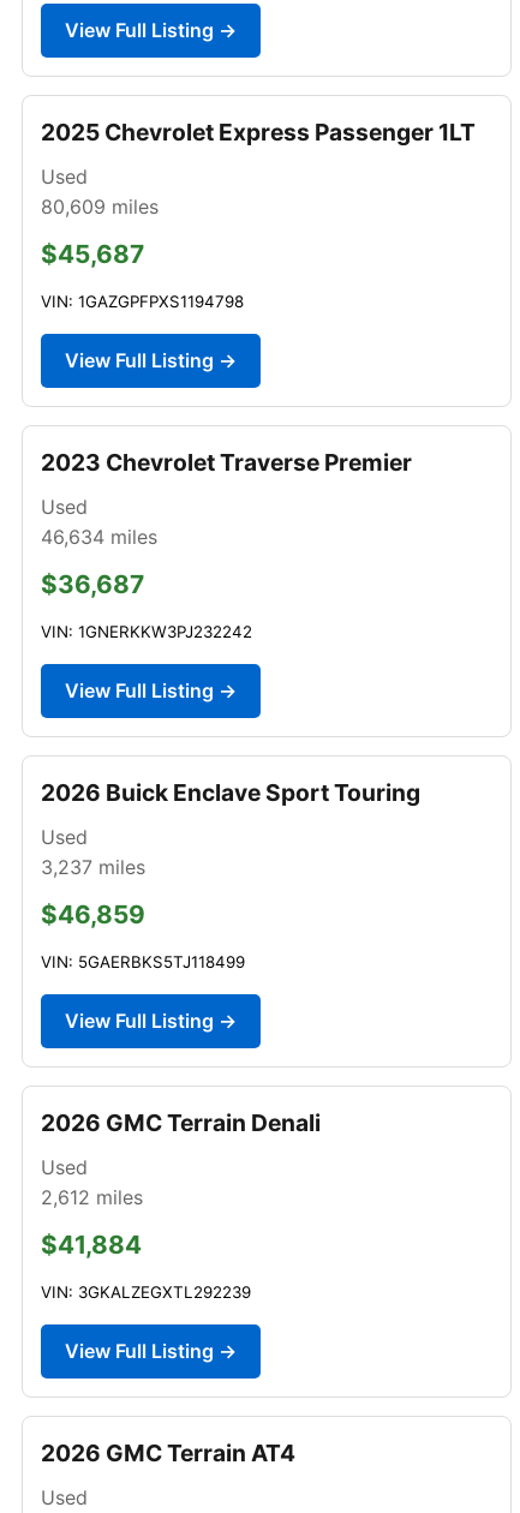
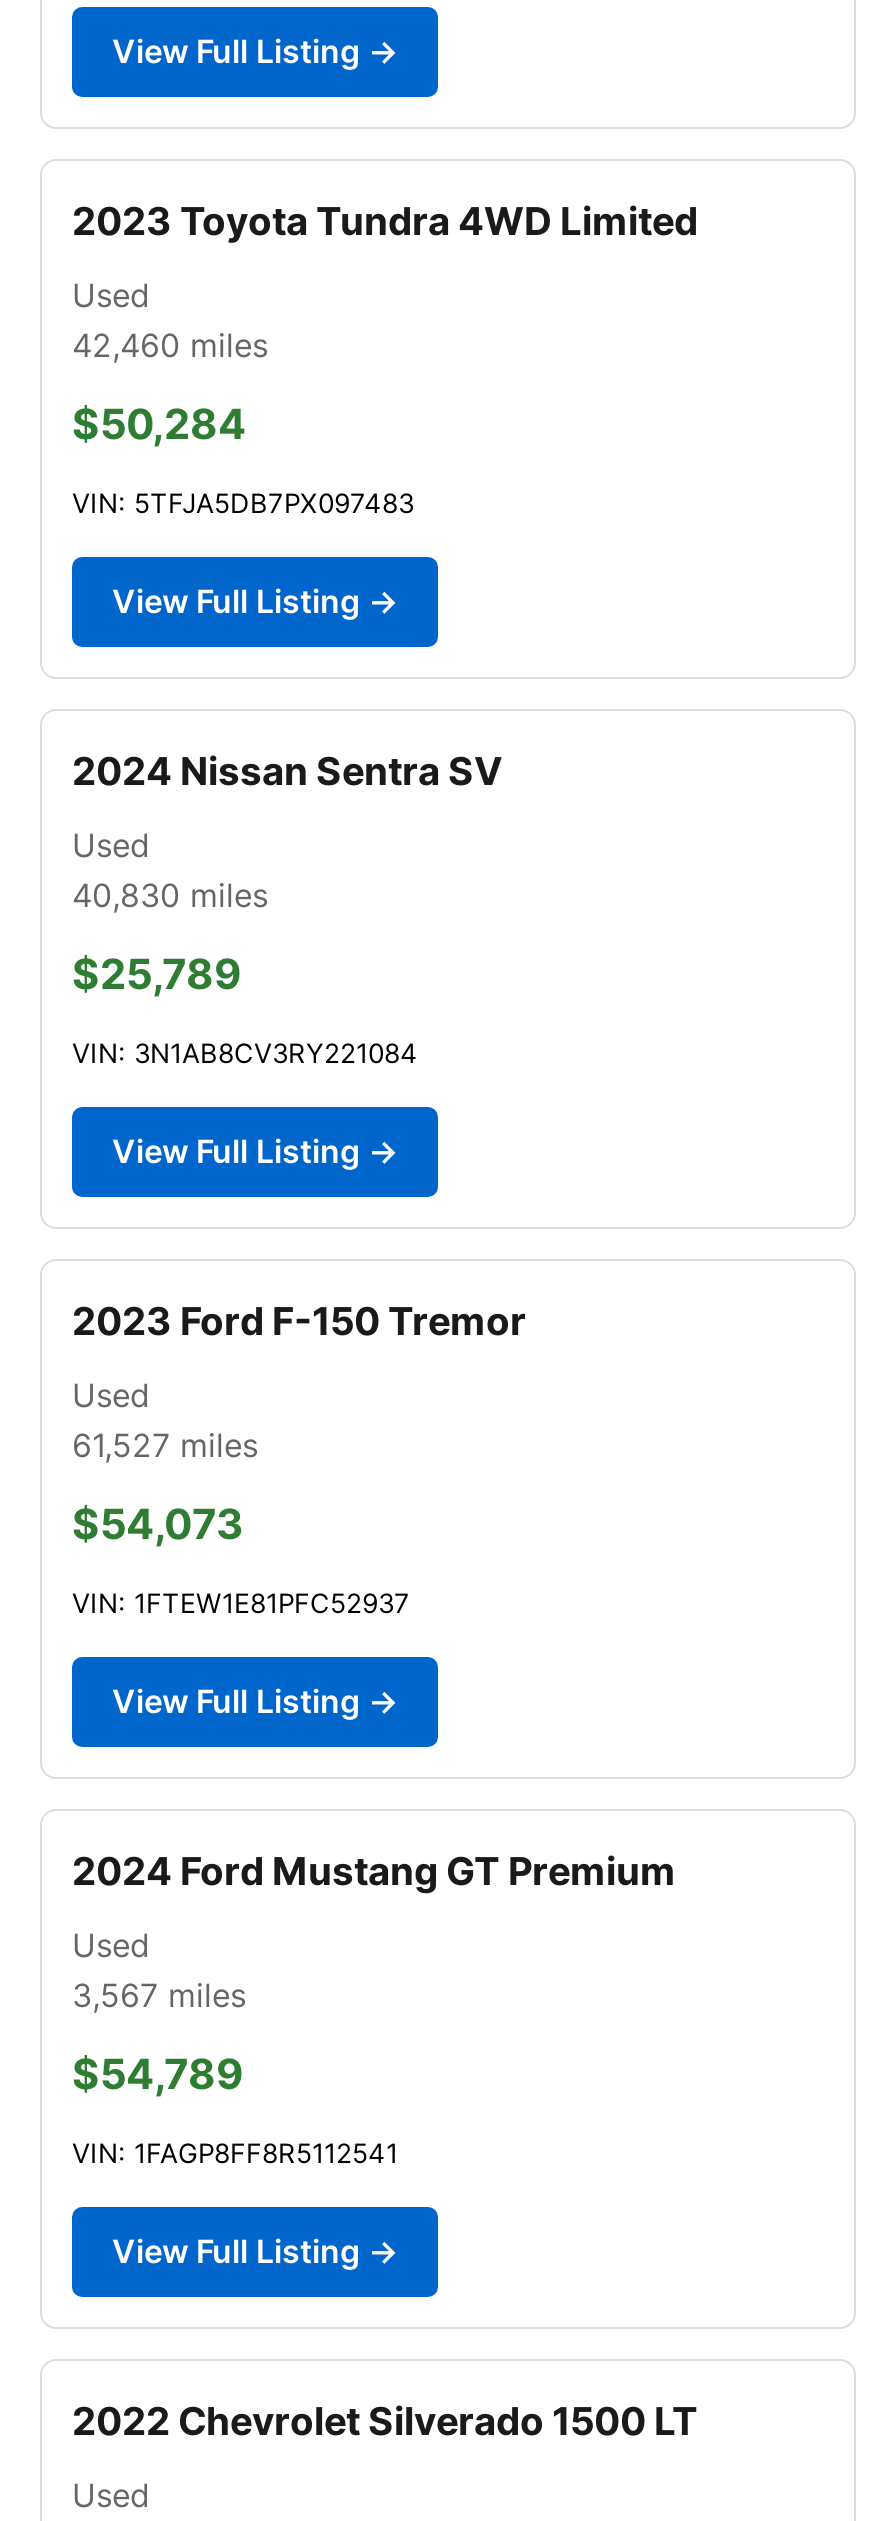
- 2025 Chevrolet Express Passenger 1LT
+ 2023 Toyota Tundra 4WD Limited

- 80,609 miles
+ 42,460 miles

- $45,687
+ $50,284

- VIN: 1GAZGPFPXS1194798
+ VIN: 5TFJA5DB7PX097483

- 2023 Chevrolet Traverse Premier
+ 2024 Nissan Sentra SV

- 46,634 miles
+ 40,830 miles

- $36,687
+ $25,789

- VIN: 1GNERKKW3PJ232242
+ VIN: 3N1AB8CV3RY221084

- 2026 Buick Enclave Sport Touring
+ 2023 Ford F-150 Tremor

- 3,237 miles
+ 61,527 miles

- $46,859
+ $54,073

- VIN: 5GAERBKS5TJ118499
+ VIN: 1FTEW1E81PFC52937

- 2026 GMC Terrain Denali
+ 2024 Ford Mustang GT Premium

- 2,612 miles
+ 3,567 miles

- $41,884
+ $54,789

- VIN: 3GKALZEGXTL292239
+ VIN: 1FAGP8FF8R5112541

- 2026 GMC Terrain AT4
+ 2022 Chevrolet Silverado 1500 LT
